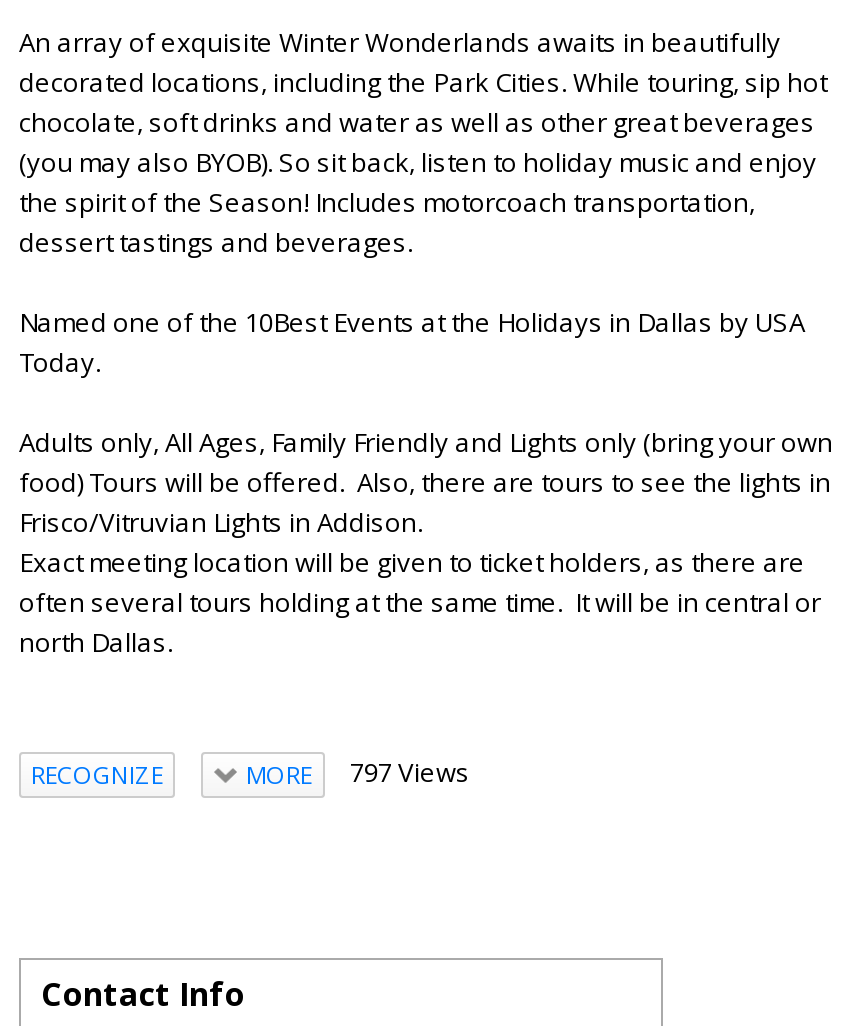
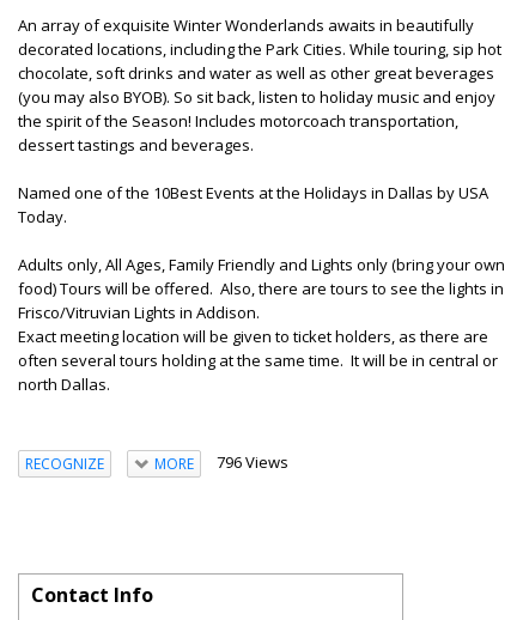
- MORE 797 Views
+ MORE 796 Views
